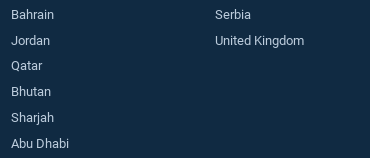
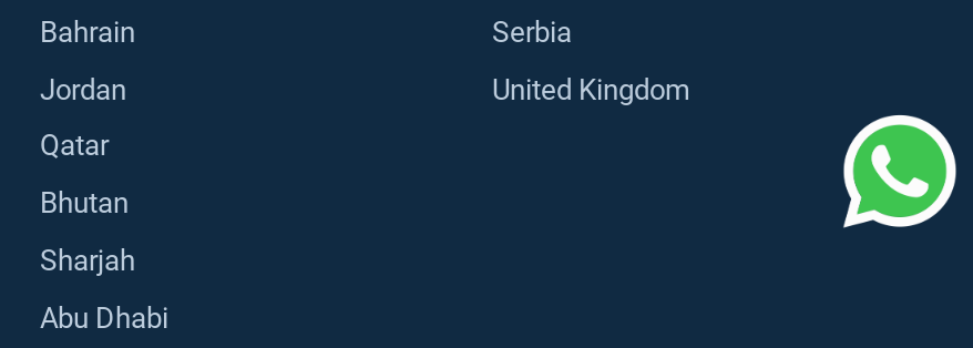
+ [image]
